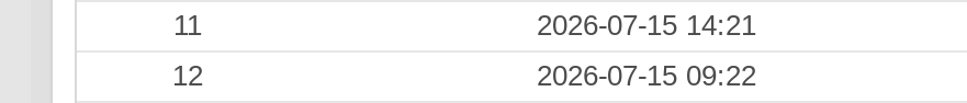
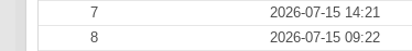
- 11
+ 7

- 12
+ 8
